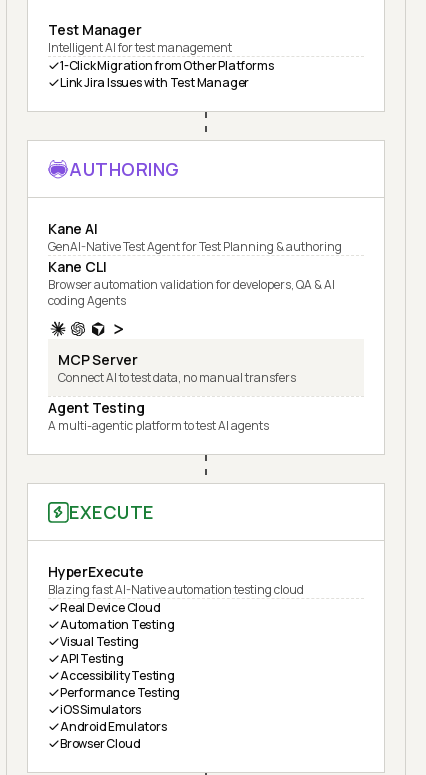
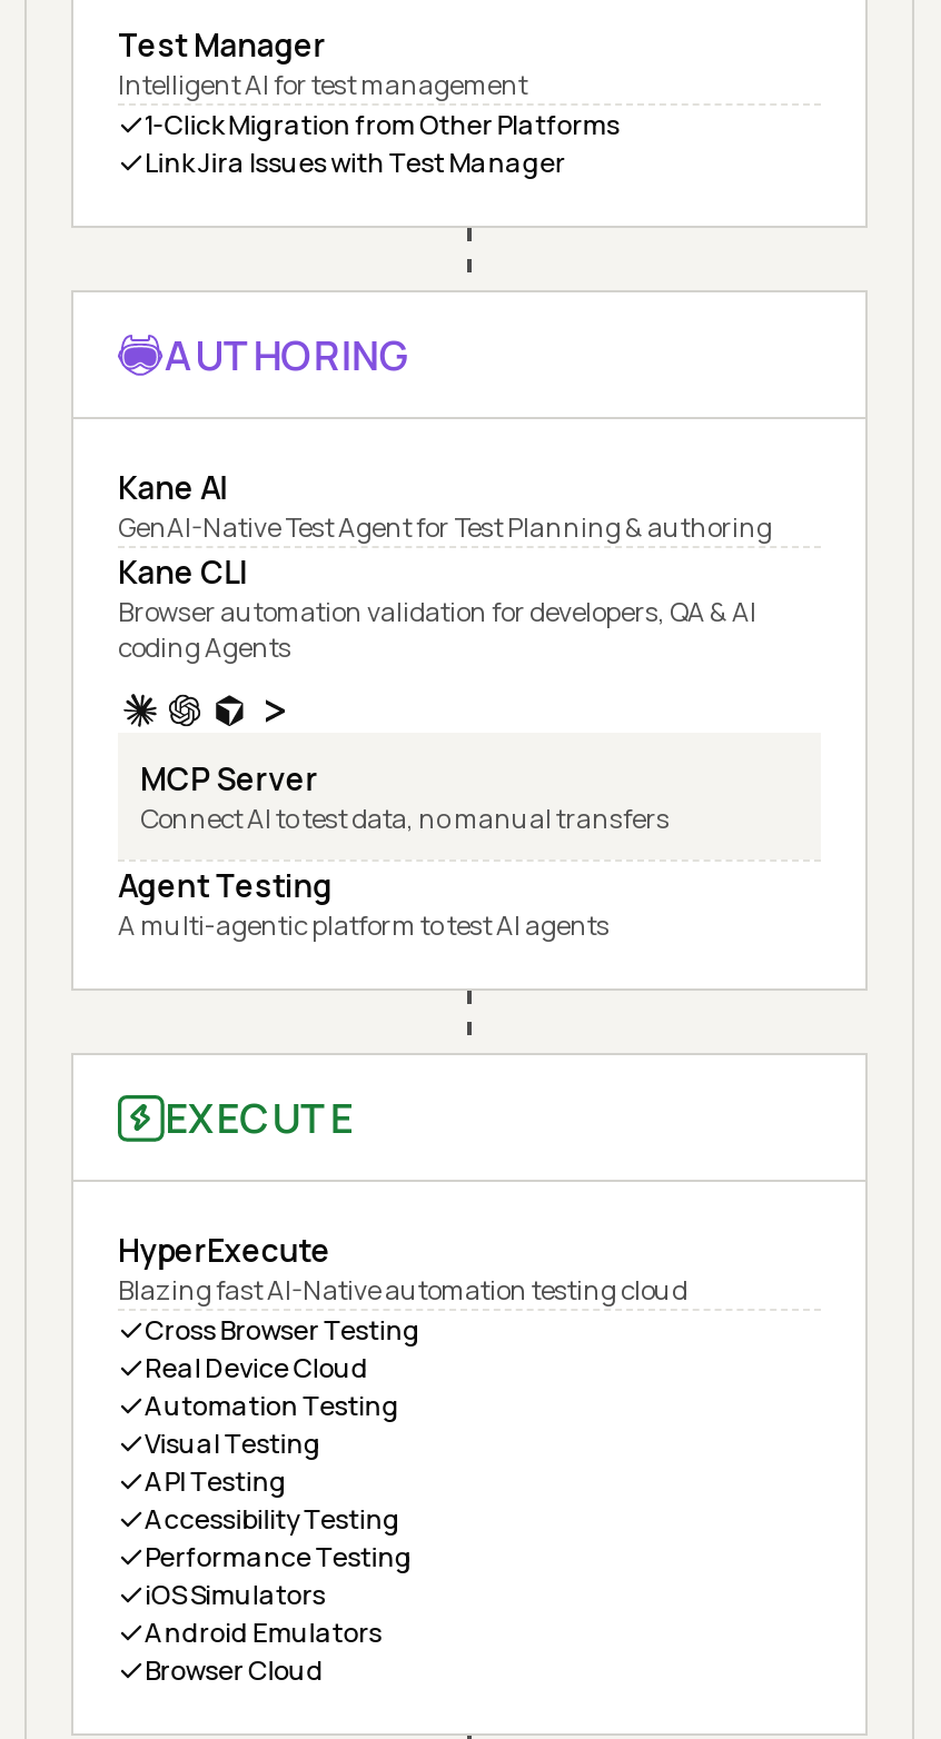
+ Cross Browser Testing
